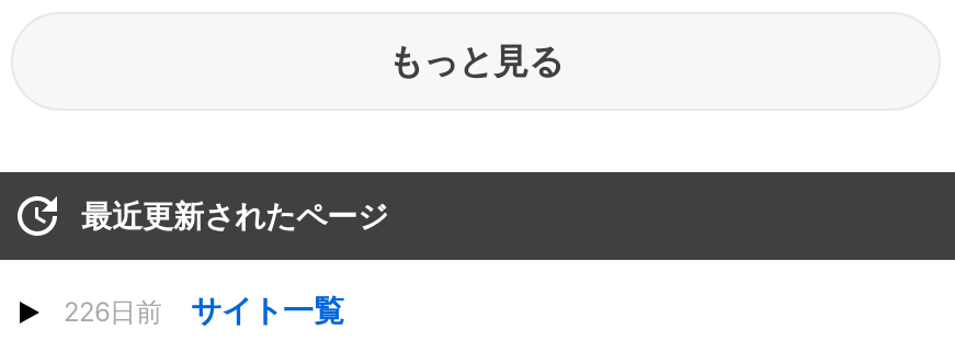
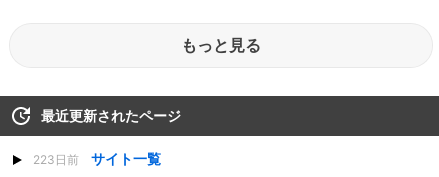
- 226日前 サイト一覧
+ 223日前 サイト一覧
